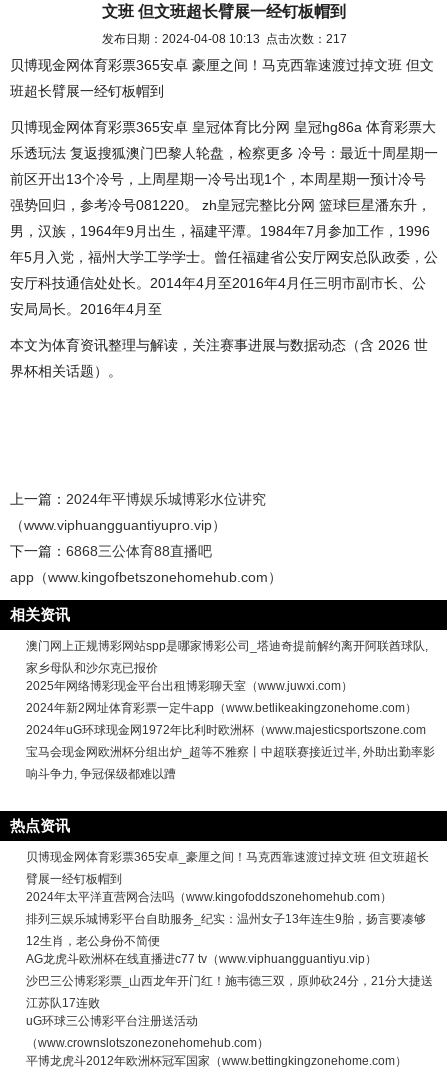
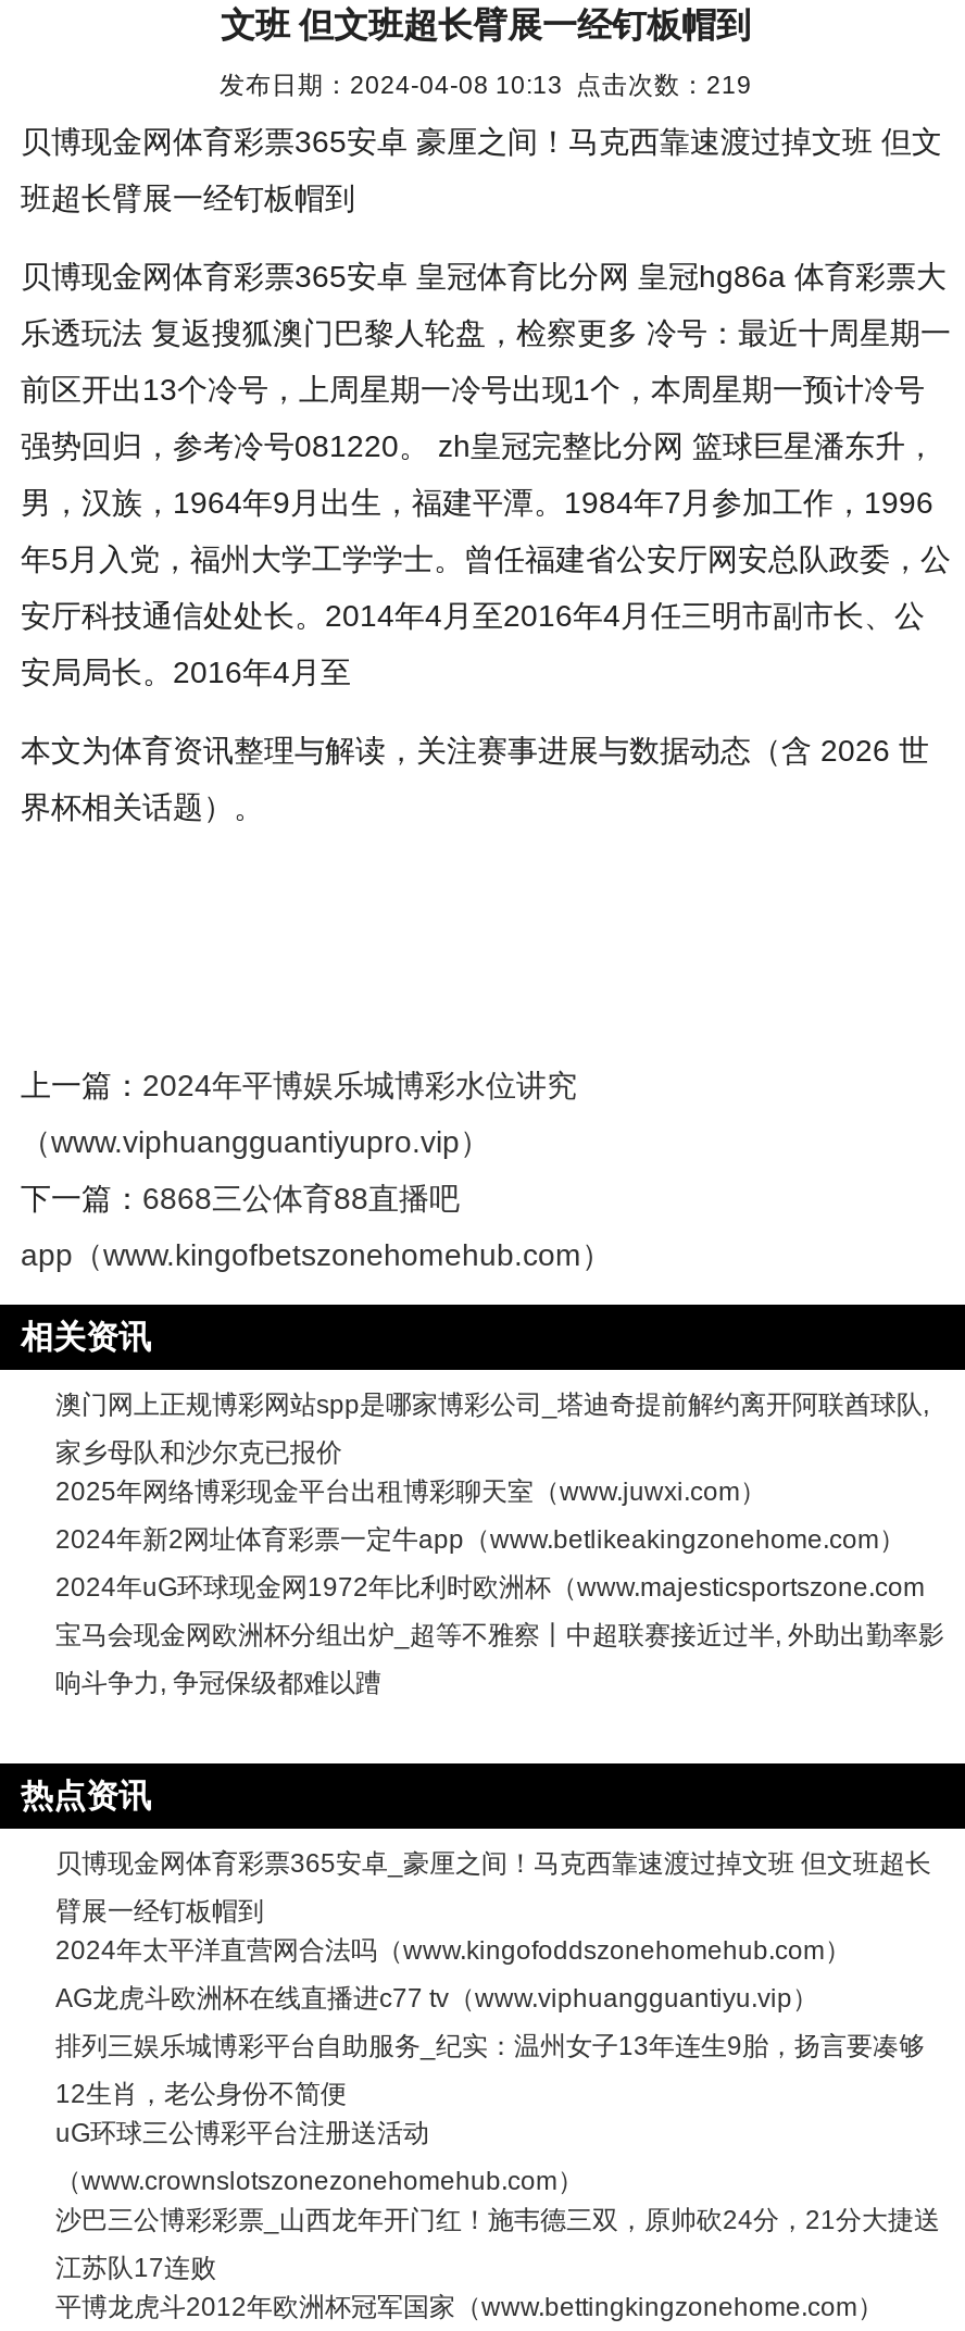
- 发布日期：2024-04-08 10:13 点击次数：217
+ 发布日期：2024-04-08 10:13 点击次数：219

moved down: 排列三娱乐城博彩平台自助服务_纪实：温州女子13年连生9胎，扬言要凑够 | 12生肖，老公身份不简便

moved up: AG龙虎斗欧洲杯在线直播进c77 tv（www.viphuangguantiyu.vip）

moved down: 沙巴三公博彩彩票_山西龙年开门红！施韦德三双，原帅砍24分，21分大捷送 | 江苏队17连败

moved up: uG环球三公博彩平台注册送活动 | （www.crownslotszonezonehomehub.com）
